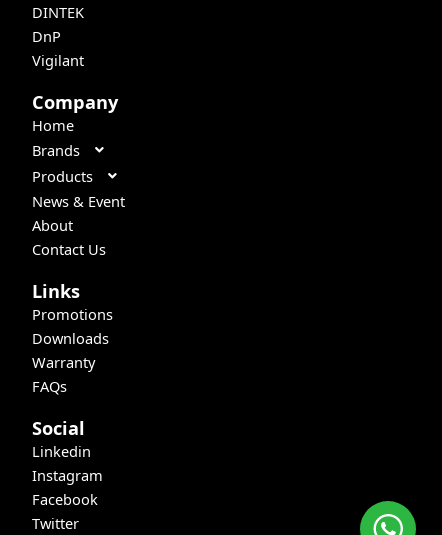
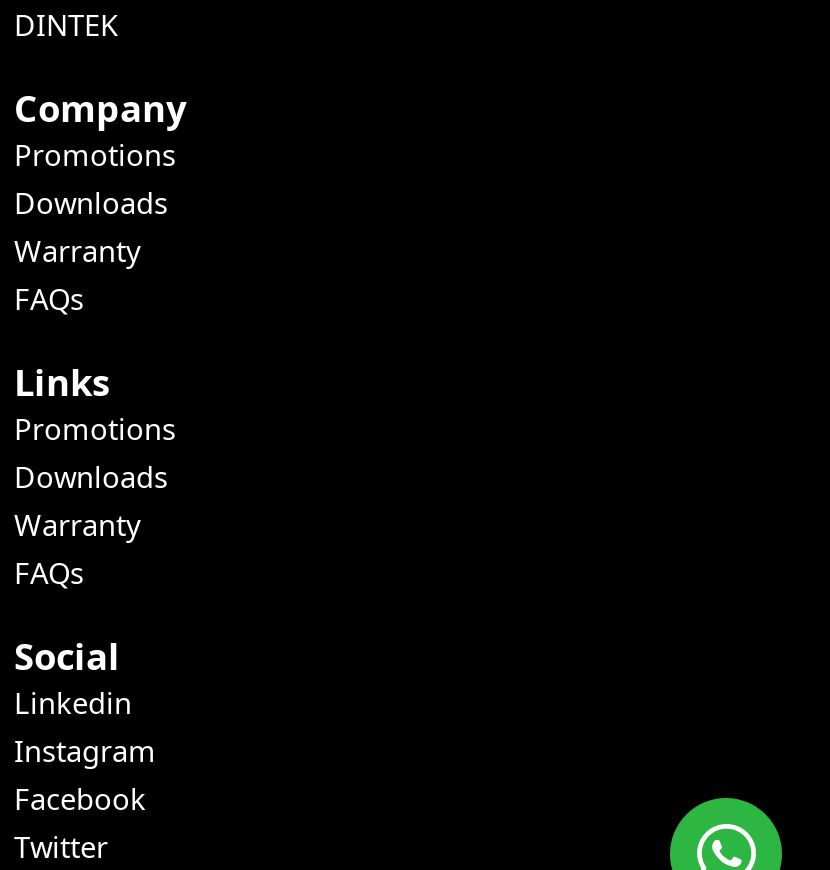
- DnP
- Vigilant

- Home
- Brands
- Products
- News & Event
- About
- Contact Us
+ Promotions
+ Downloads
+ Warranty
+ FAQs

moved up: [image]
